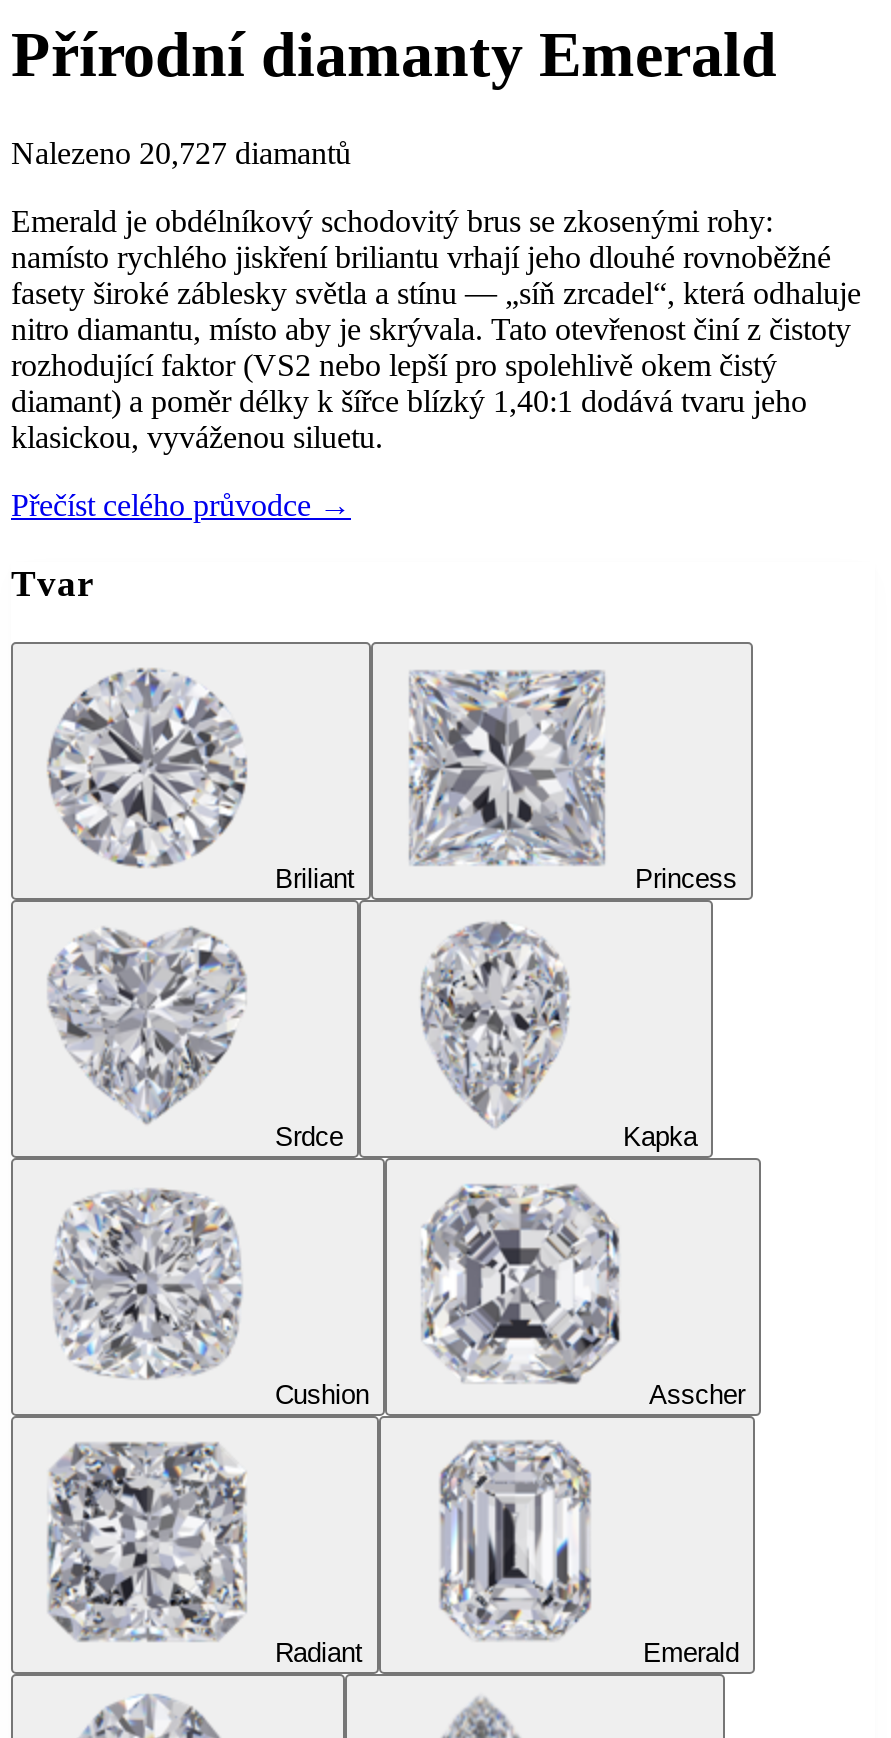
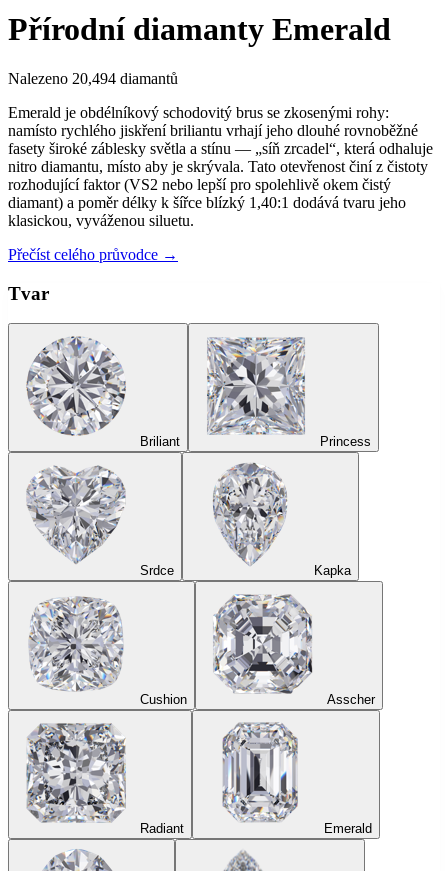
- Nalezeno 20,727 diamantů
+ Nalezeno 20,494 diamantů
